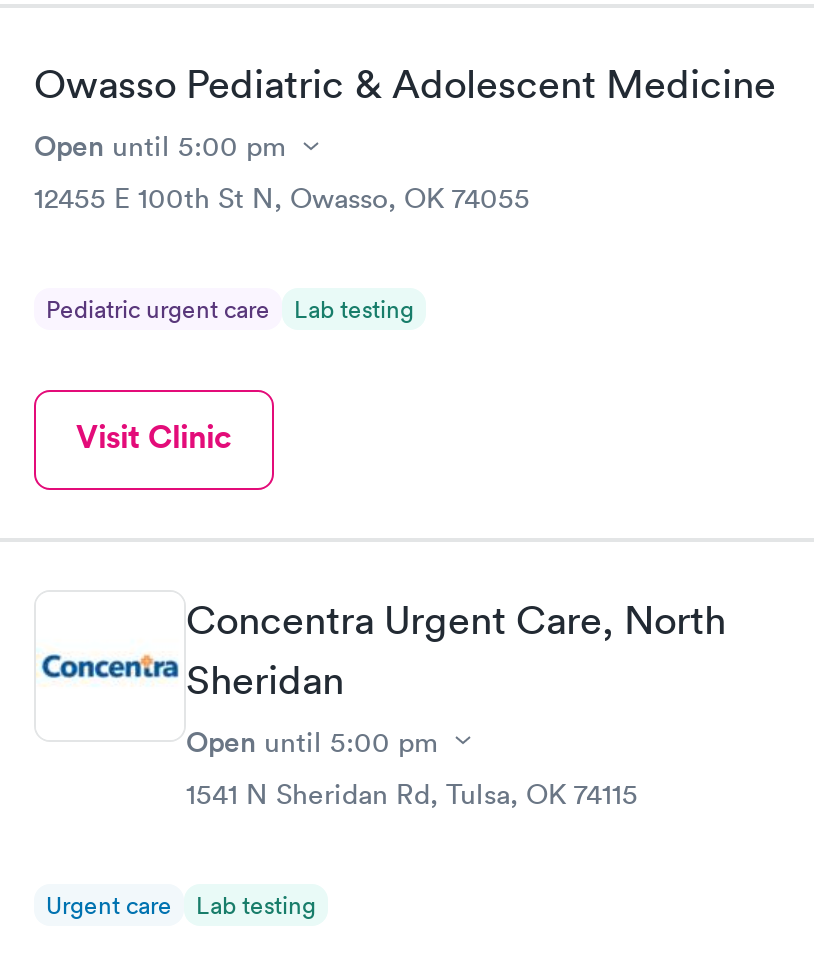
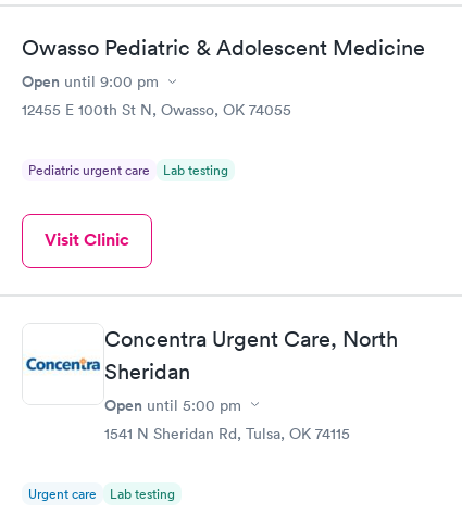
- Open until 5:00 pm
+ Open until 9:00 pm
